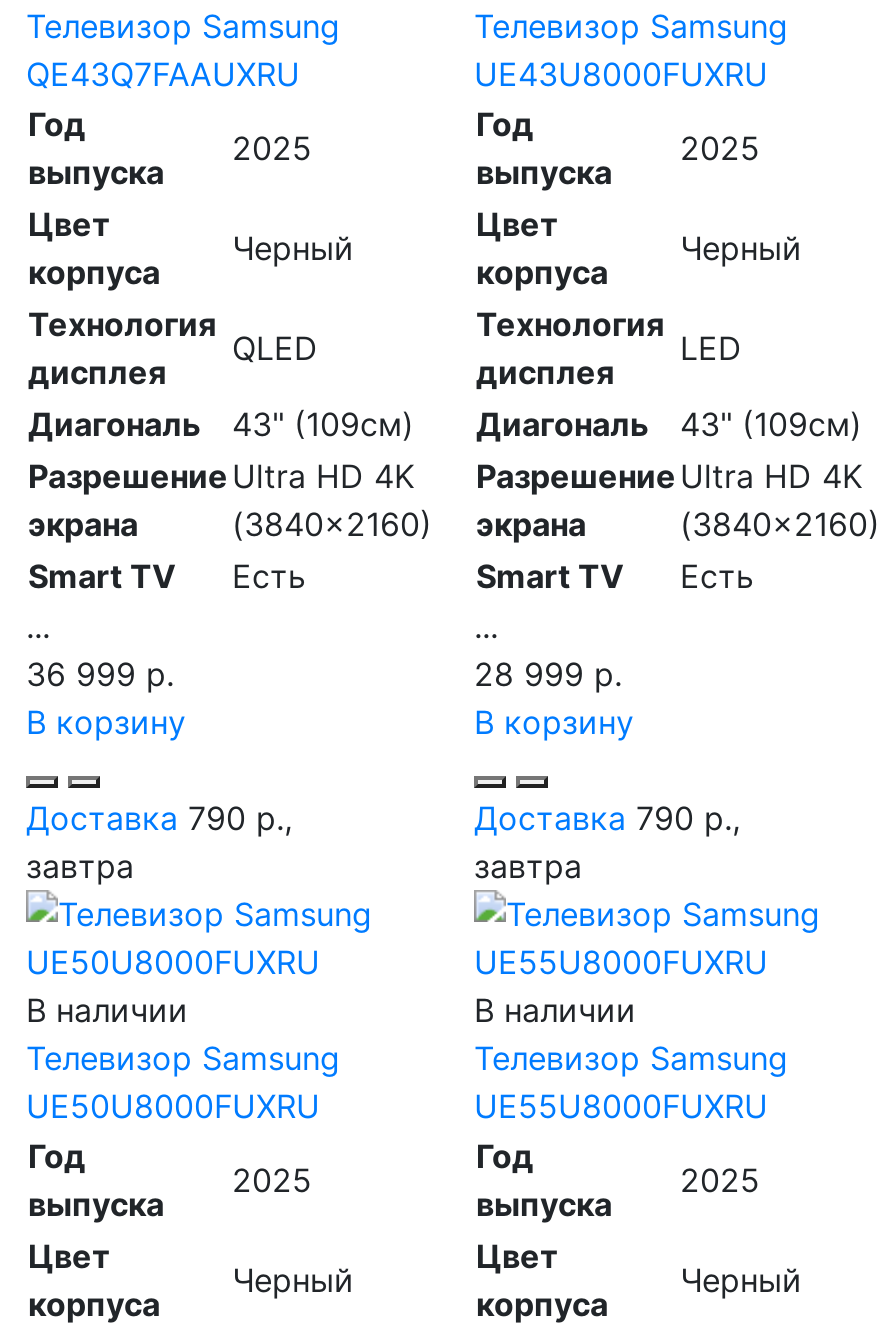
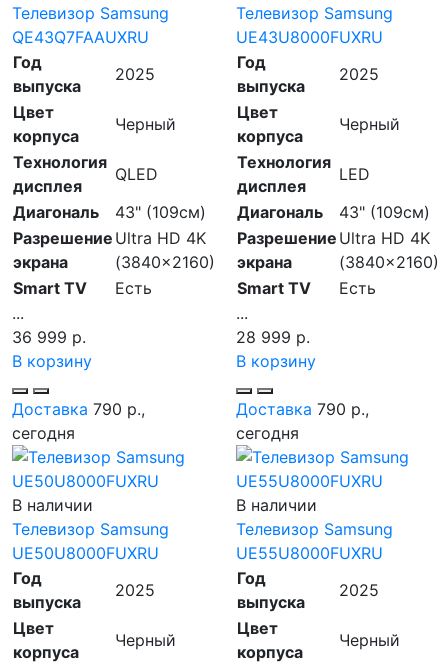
- завтра
+ сегодня

- завтра
+ сегодня
